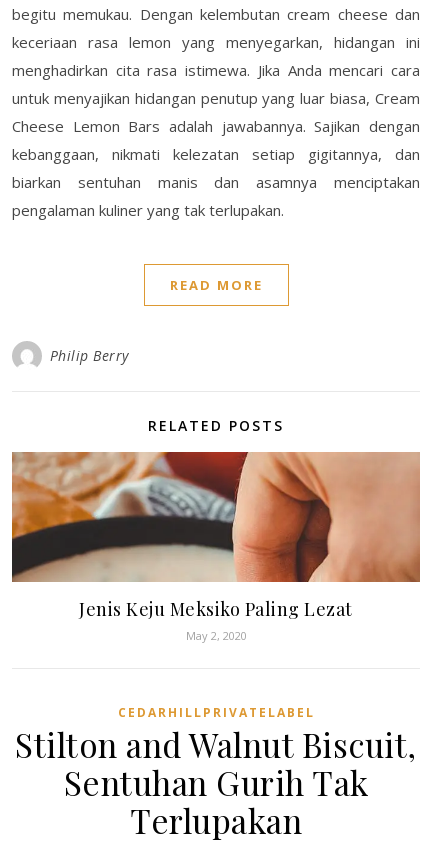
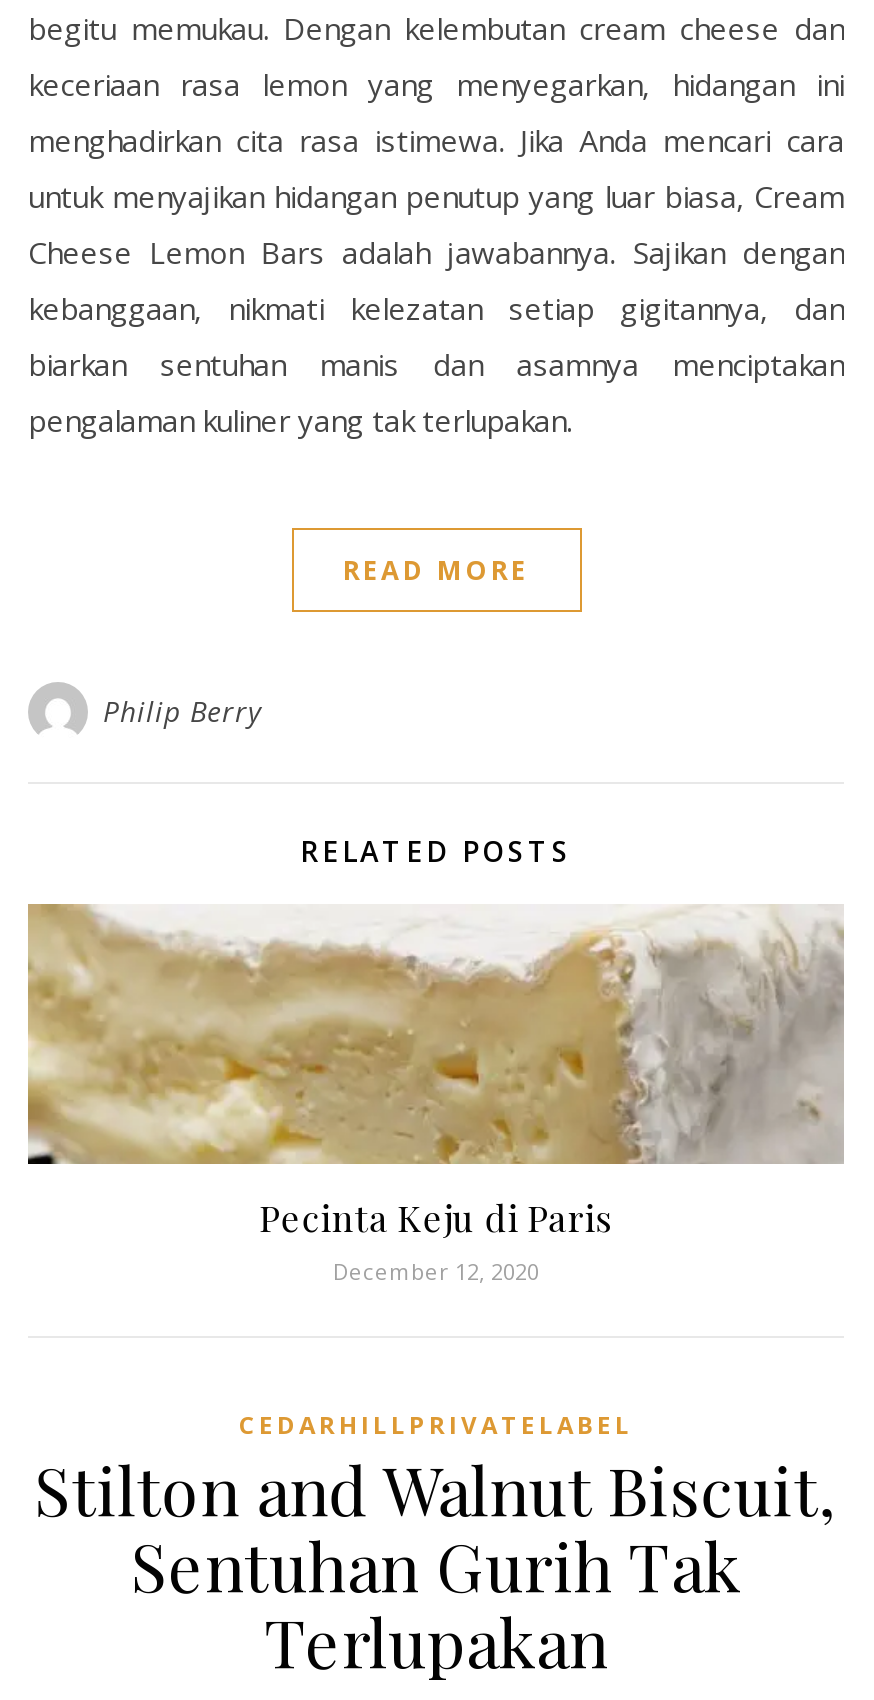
- [image]
- Jenis Keju Meksiko Paling Lezat
- May 2, 2020
+ [image]
+ Pecinta Keju di Paris
+ December 12, 2020
